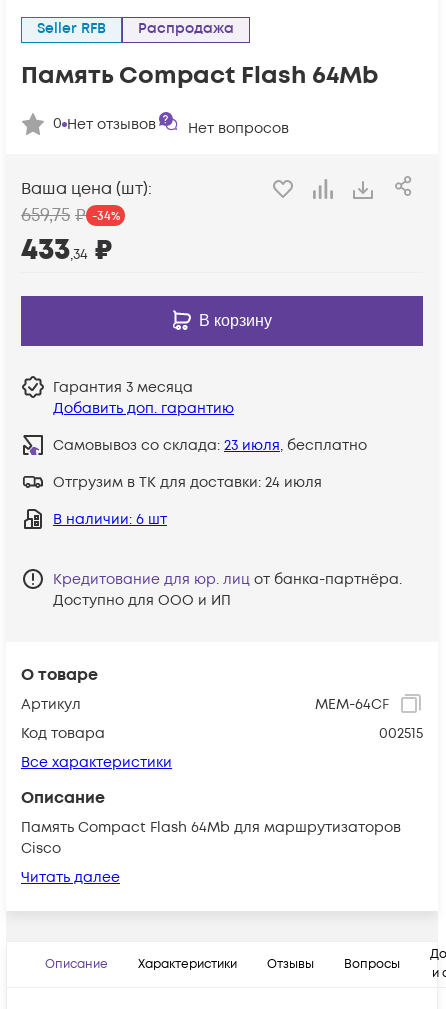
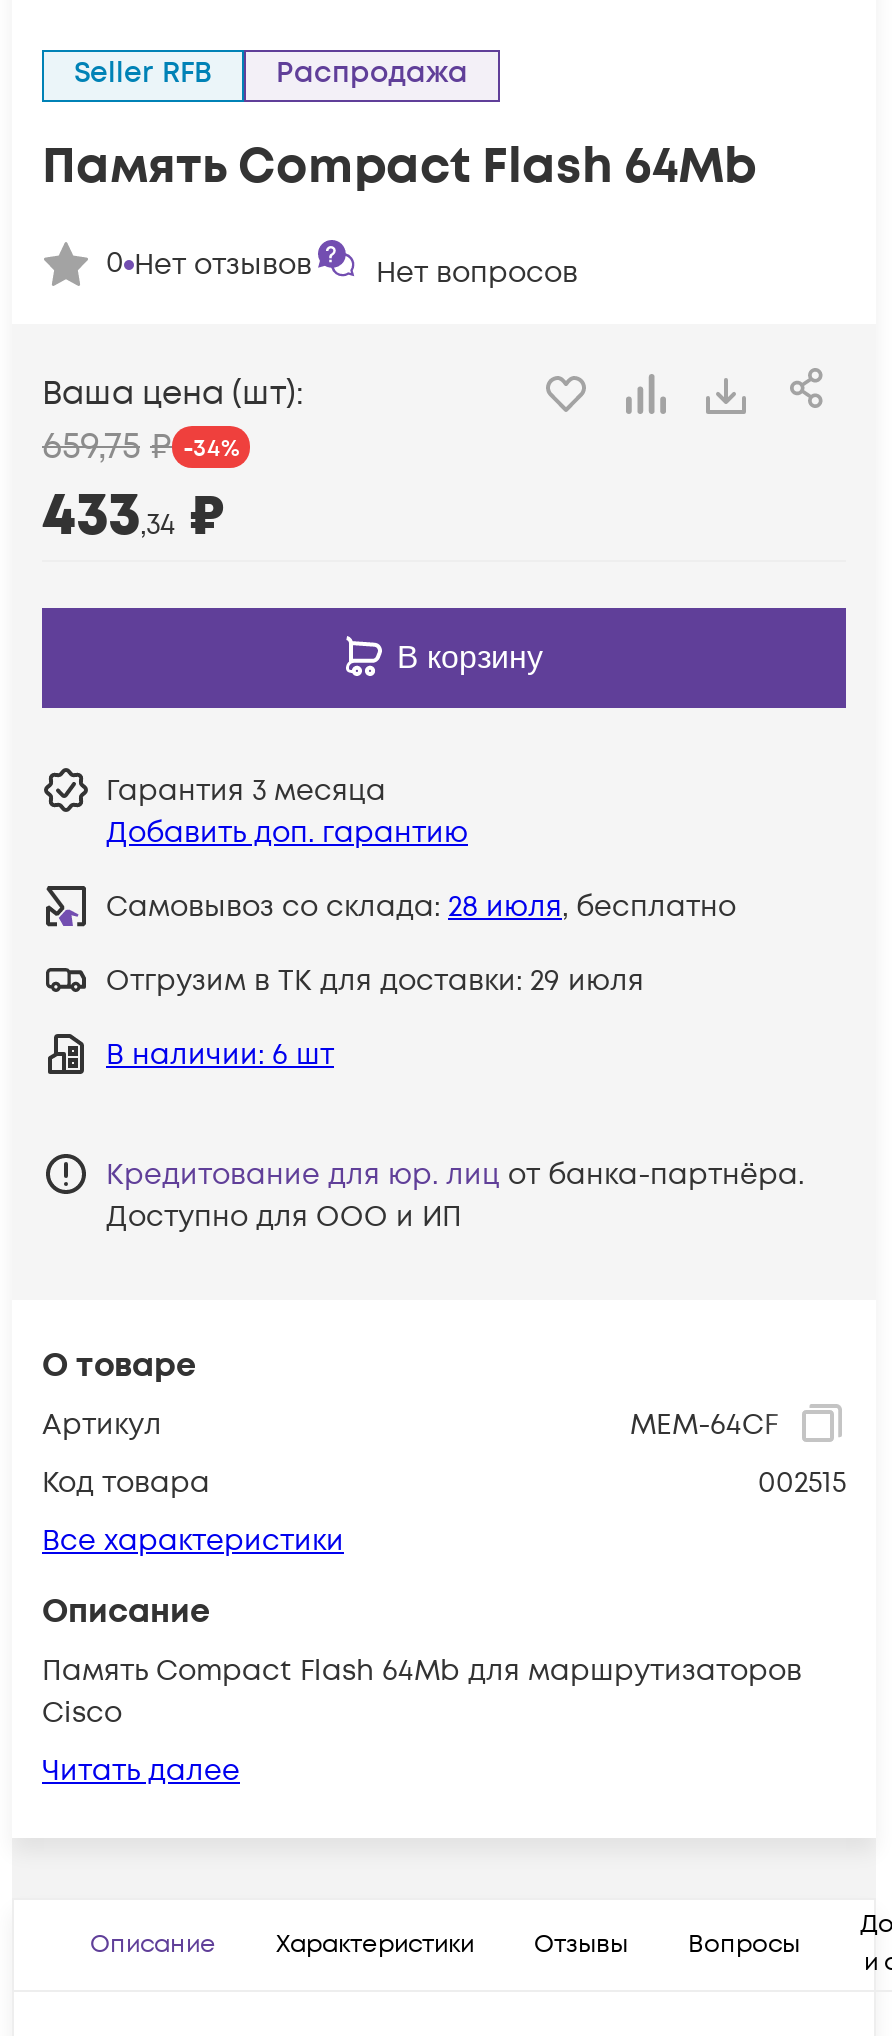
- Самовывоз со склада: 23 июля, бесплатно
+ Самовывоз со склада: 28 июля, бесплатно

- Отгрузим в ТК для доставки: 24 июля
+ Отгрузим в ТК для доставки: 29 июля
